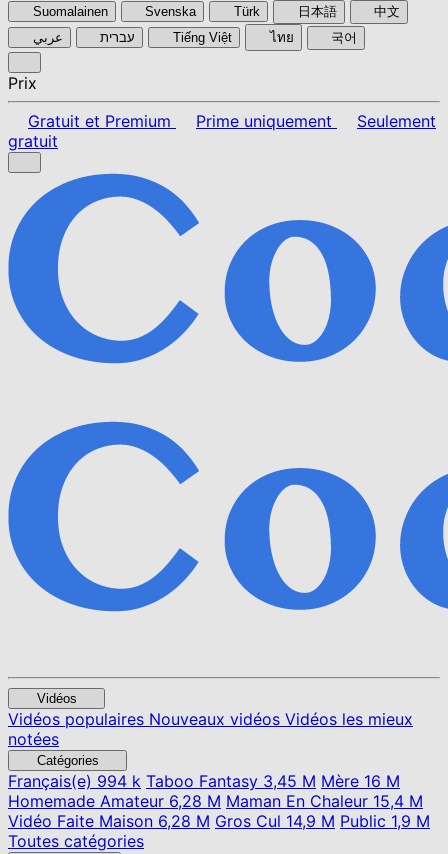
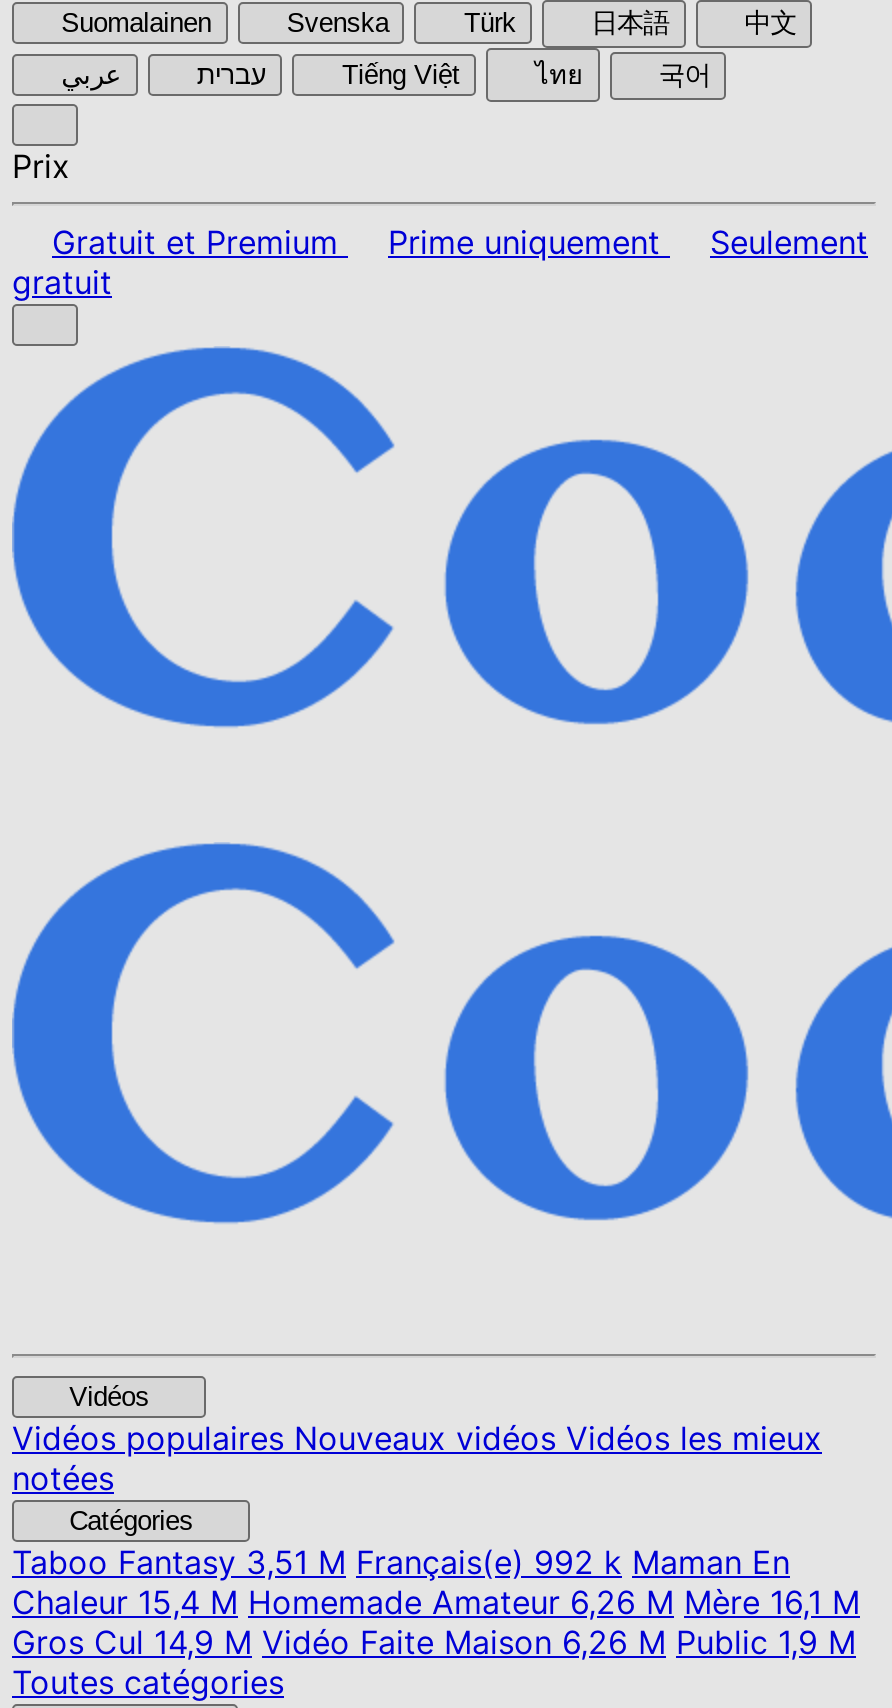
- Français(e)994 k Taboo Fantasy 3,45 M Mère 16 M
- Homemade Amateur 6,28 M Maman En Chaleur 15,4 M
- Vidéo Faite Maison 6,28 M Gros Cul 14,9 M Public 1,9 M
+ Taboo Fantasy3,51 M Français(e) 992 k Maman En
+ Chaleur 15,4 M Homemade Amateur 6,26 M Mère 16,1 M
+ Gros Cul 14,9 M Vidéo Faite Maison 6,26 M Public 1,9 M
